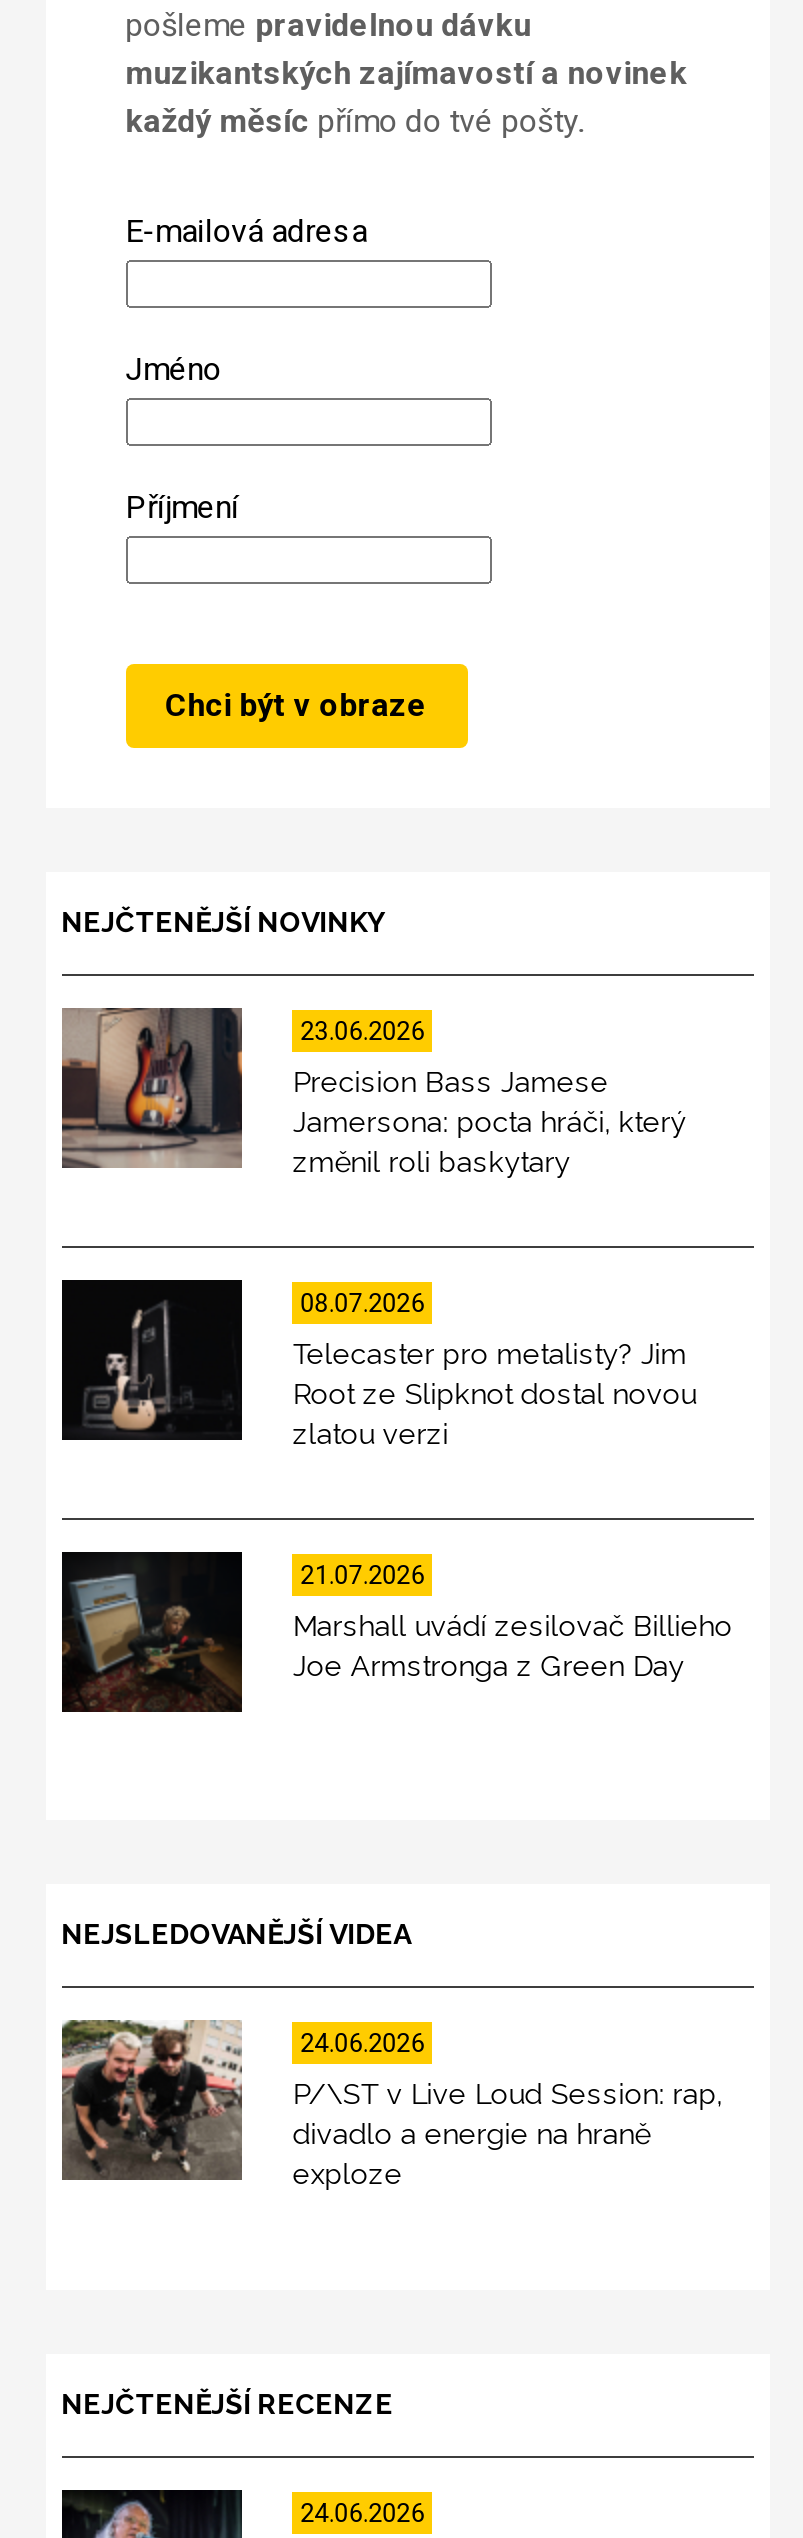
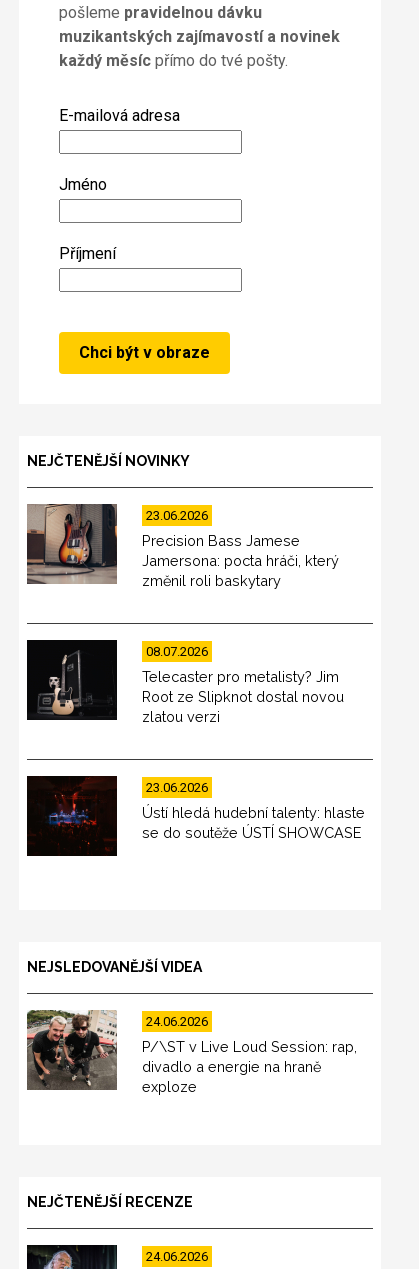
- [image]
- Marshall uvádí zesilovač Billieho
- Joe Armstronga z Green Day
+ [image]
+ Ústí hledá hudební talenty: hlaste
+ se do soutěže ÚSTÍ SHOWCASE

- 21.07.2026
+ 23.06.2026
